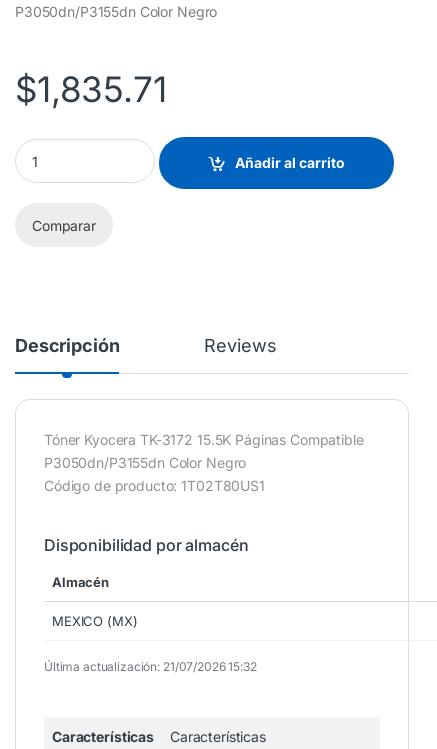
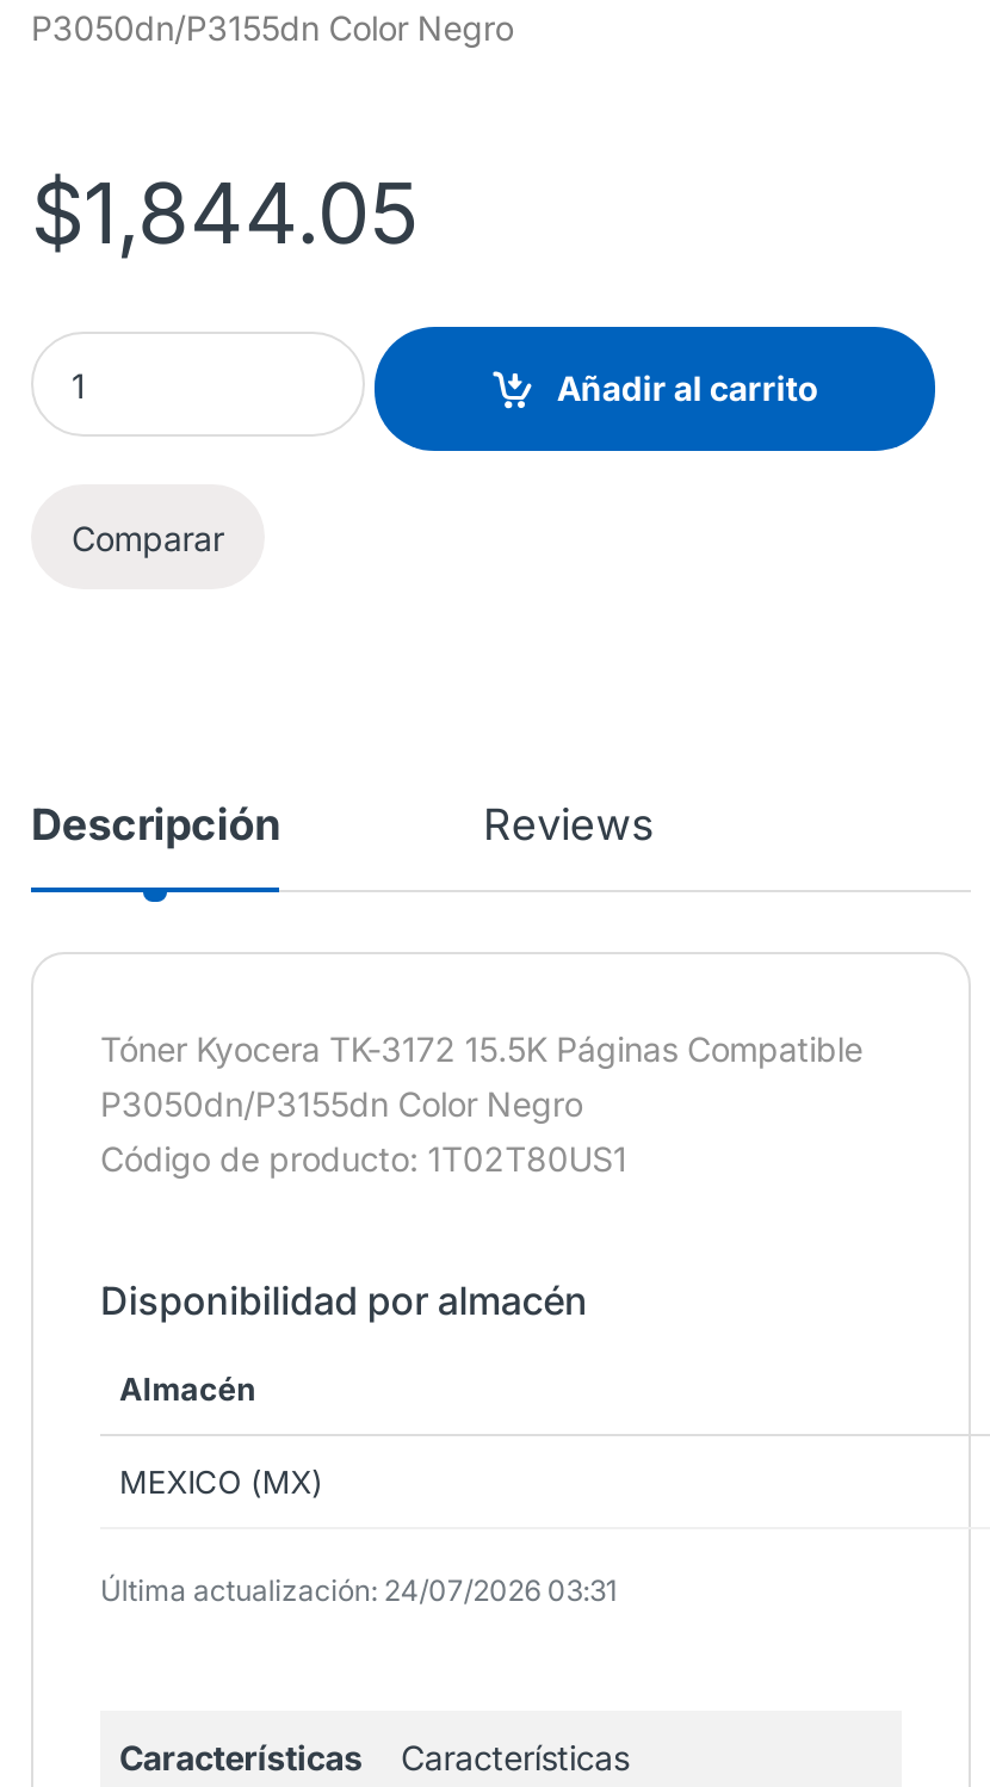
- $1,835.71
+ $1,844.05

- Última actualización: 21/07/2026 15:32
+ Última actualización: 24/07/2026 03:31
